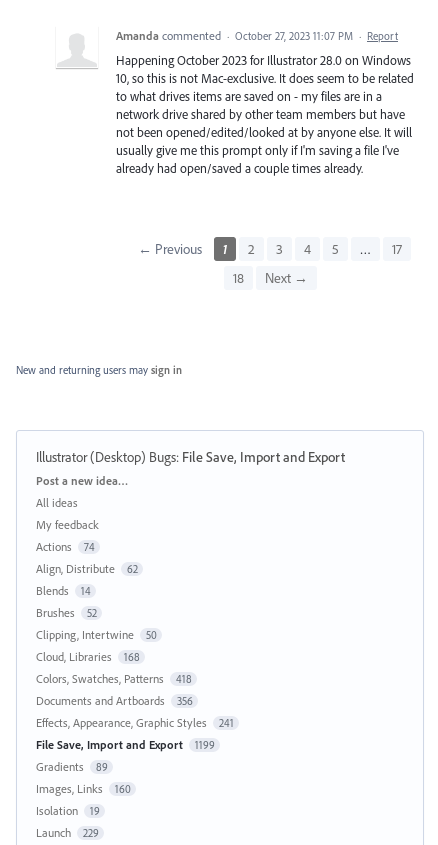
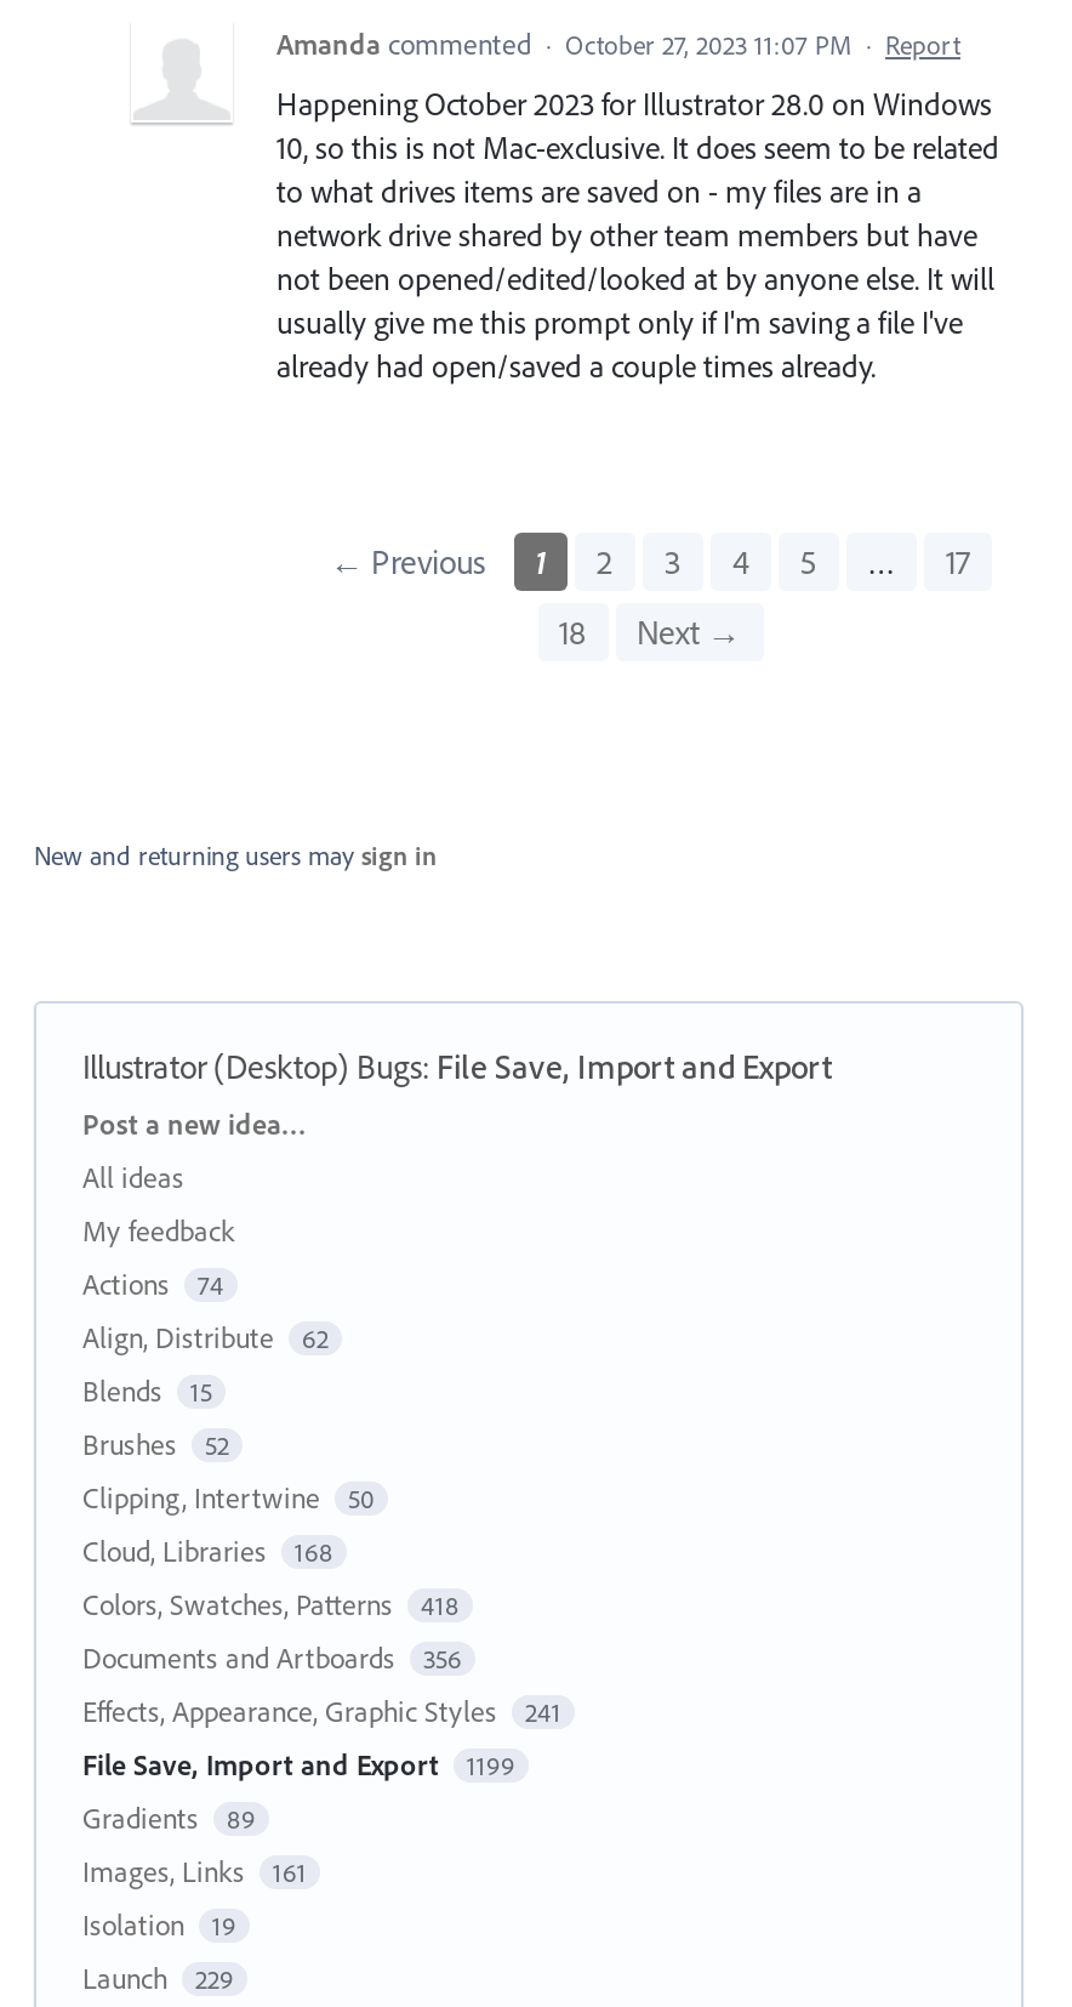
- Blends 14
+ Blends 15

- Images, Links 160
+ Images, Links 161
